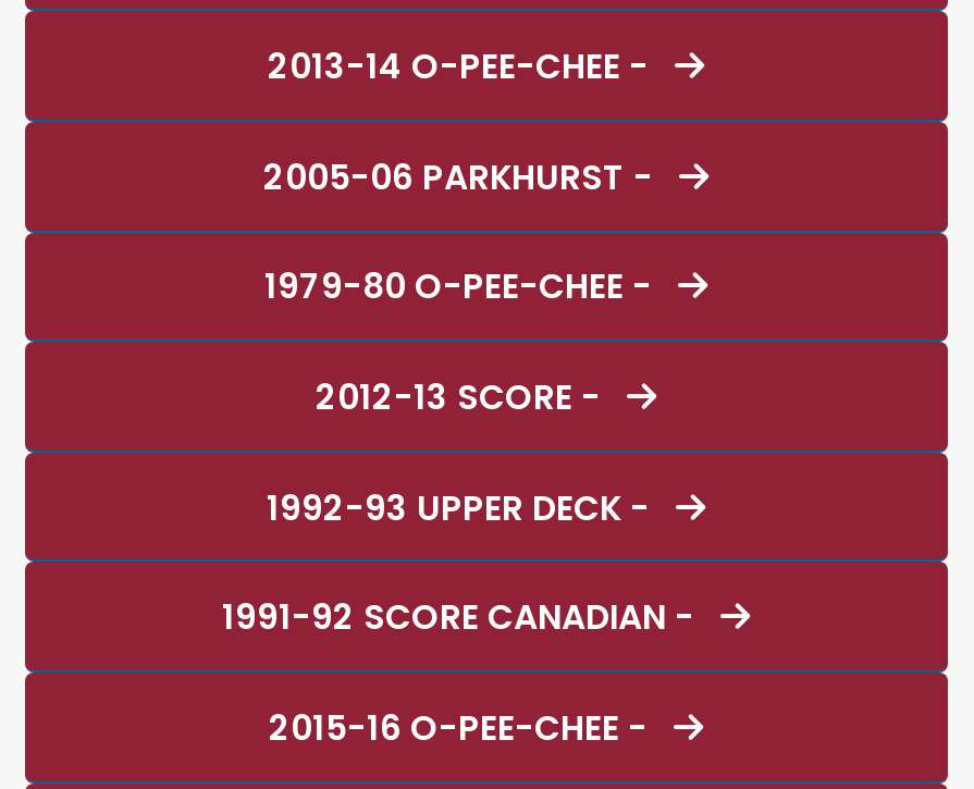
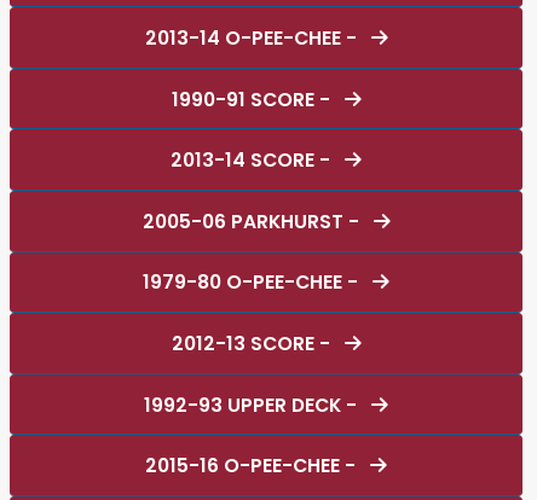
+ 1990-91 SCORE -
+ 2013-14 SCORE -

moved down: 2005-06 PARKHURST - | 1979-80 O-PEE-CHEE - | 2012-13 SCORE - | 1992-93 UPPER DECK -

- 1991-92 SCORE CANADIAN -
